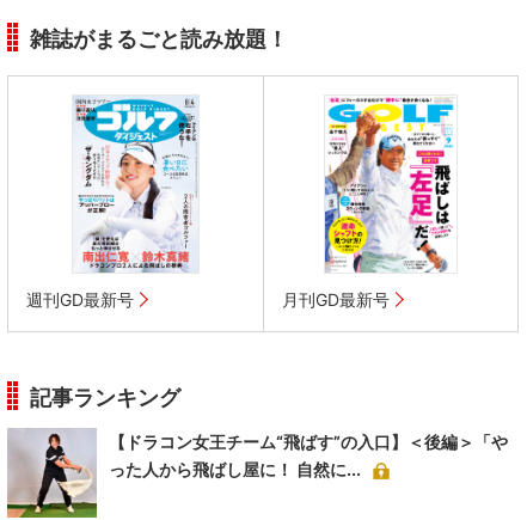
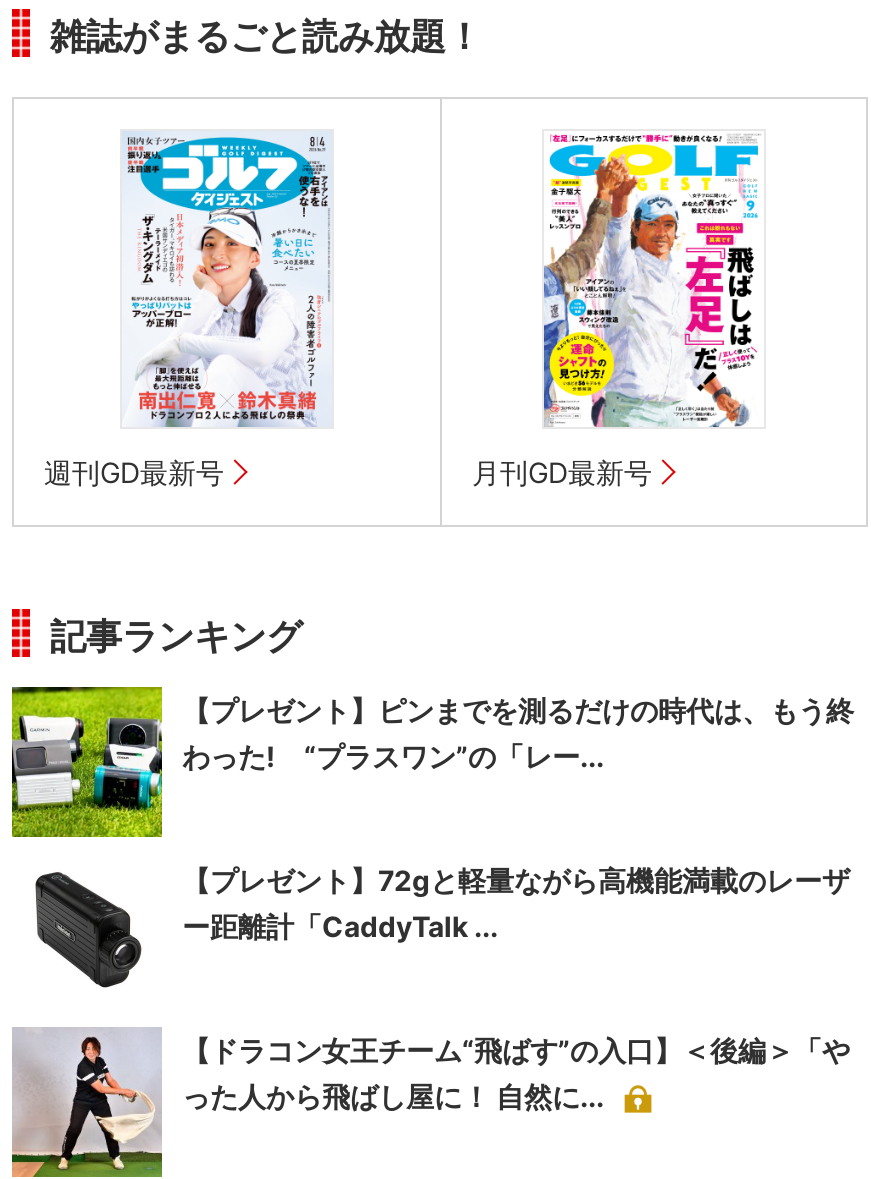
+ [image]
+ 【プレゼント】ピンまでを測るだけの時代は、もう終
+ わった! “プラスワン”の「レー...

+ [image]
+ 【プレゼント】72gと軽量ながら高機能満載のレーザ
+ ー距離計「CaddyTalk ...
